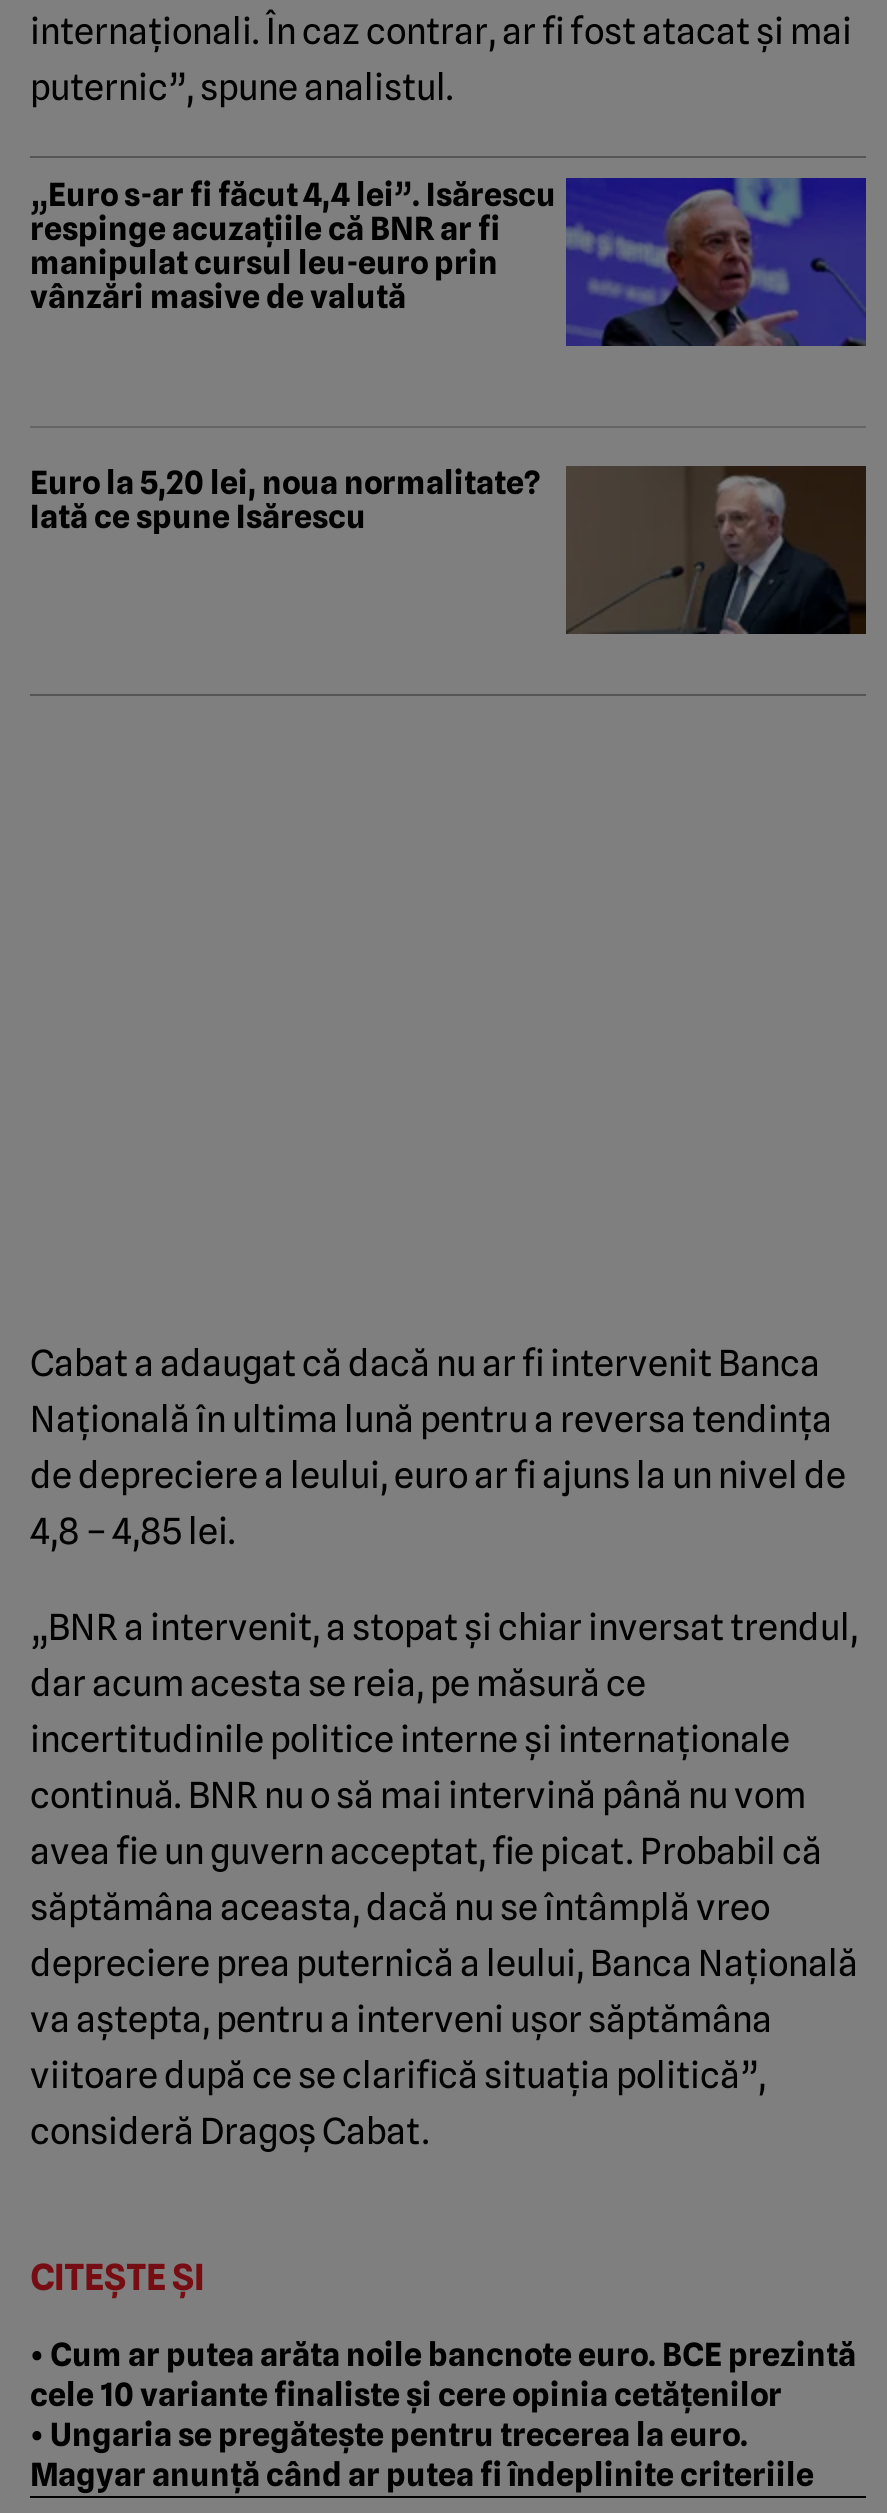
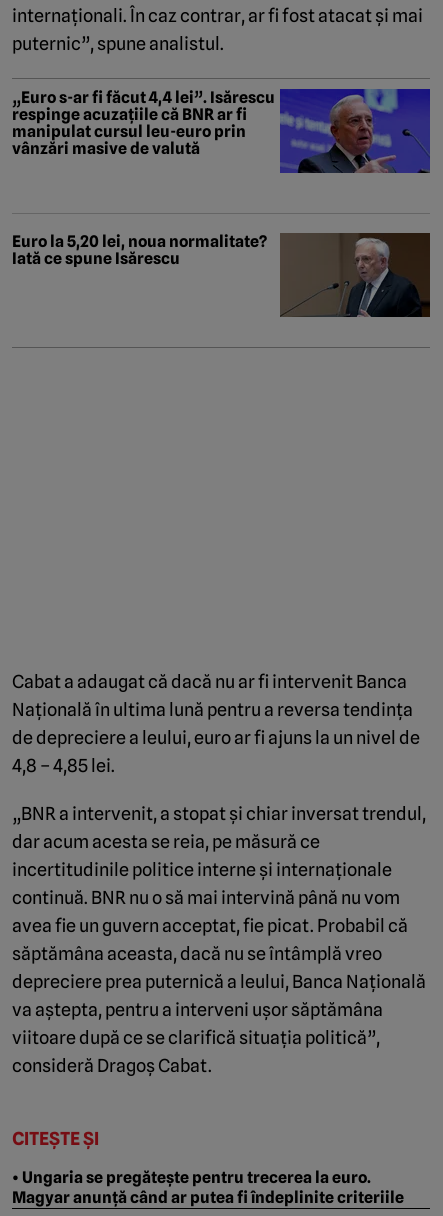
- • Cum ar putea arăta noile bancnote euro. BCE prezintă
- cele 10 variante finaliste și cere opinia cetățenilor
